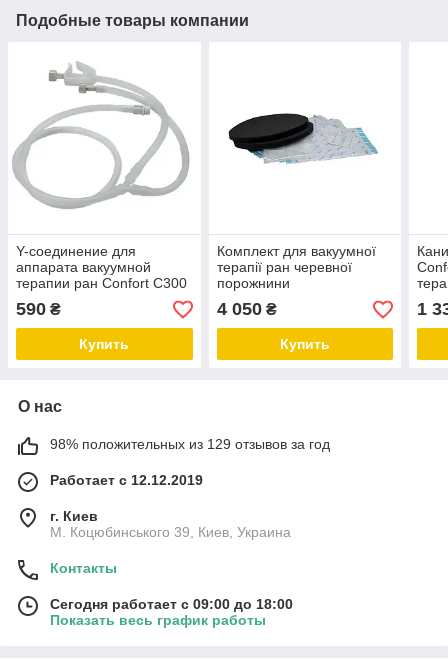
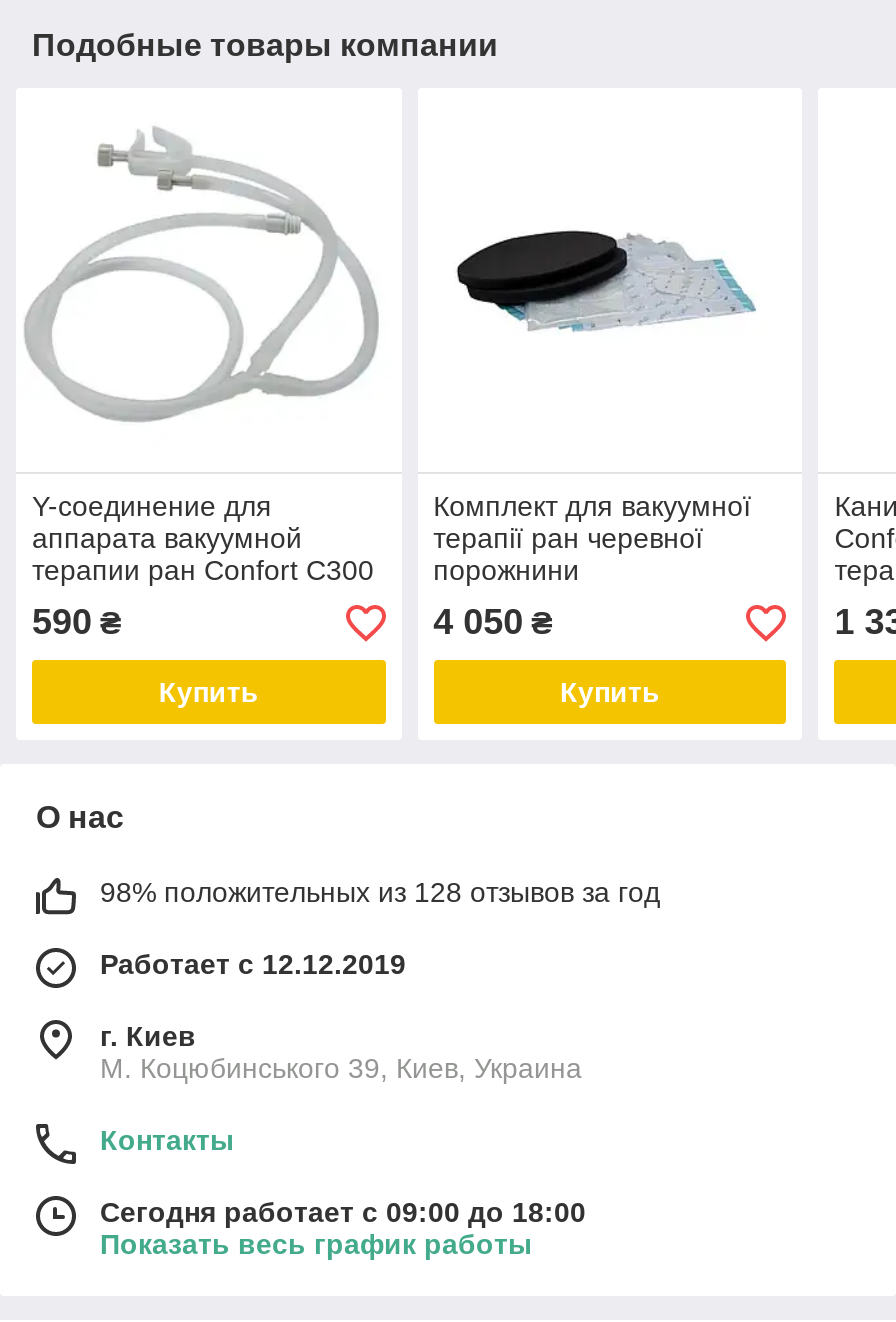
- 98% положительных из 129 отзывов за год
+ 98% положительных из 128 отзывов за год
